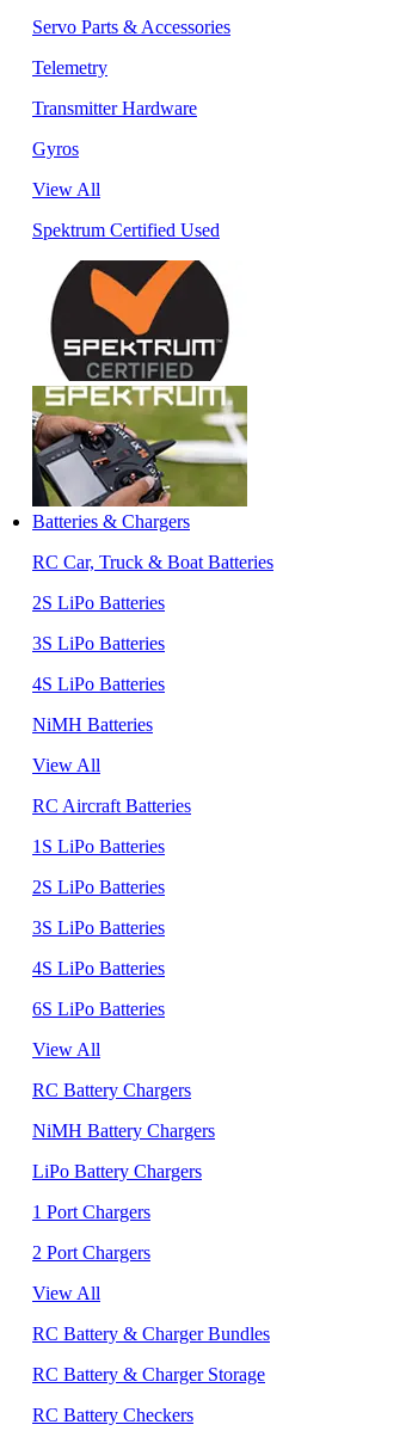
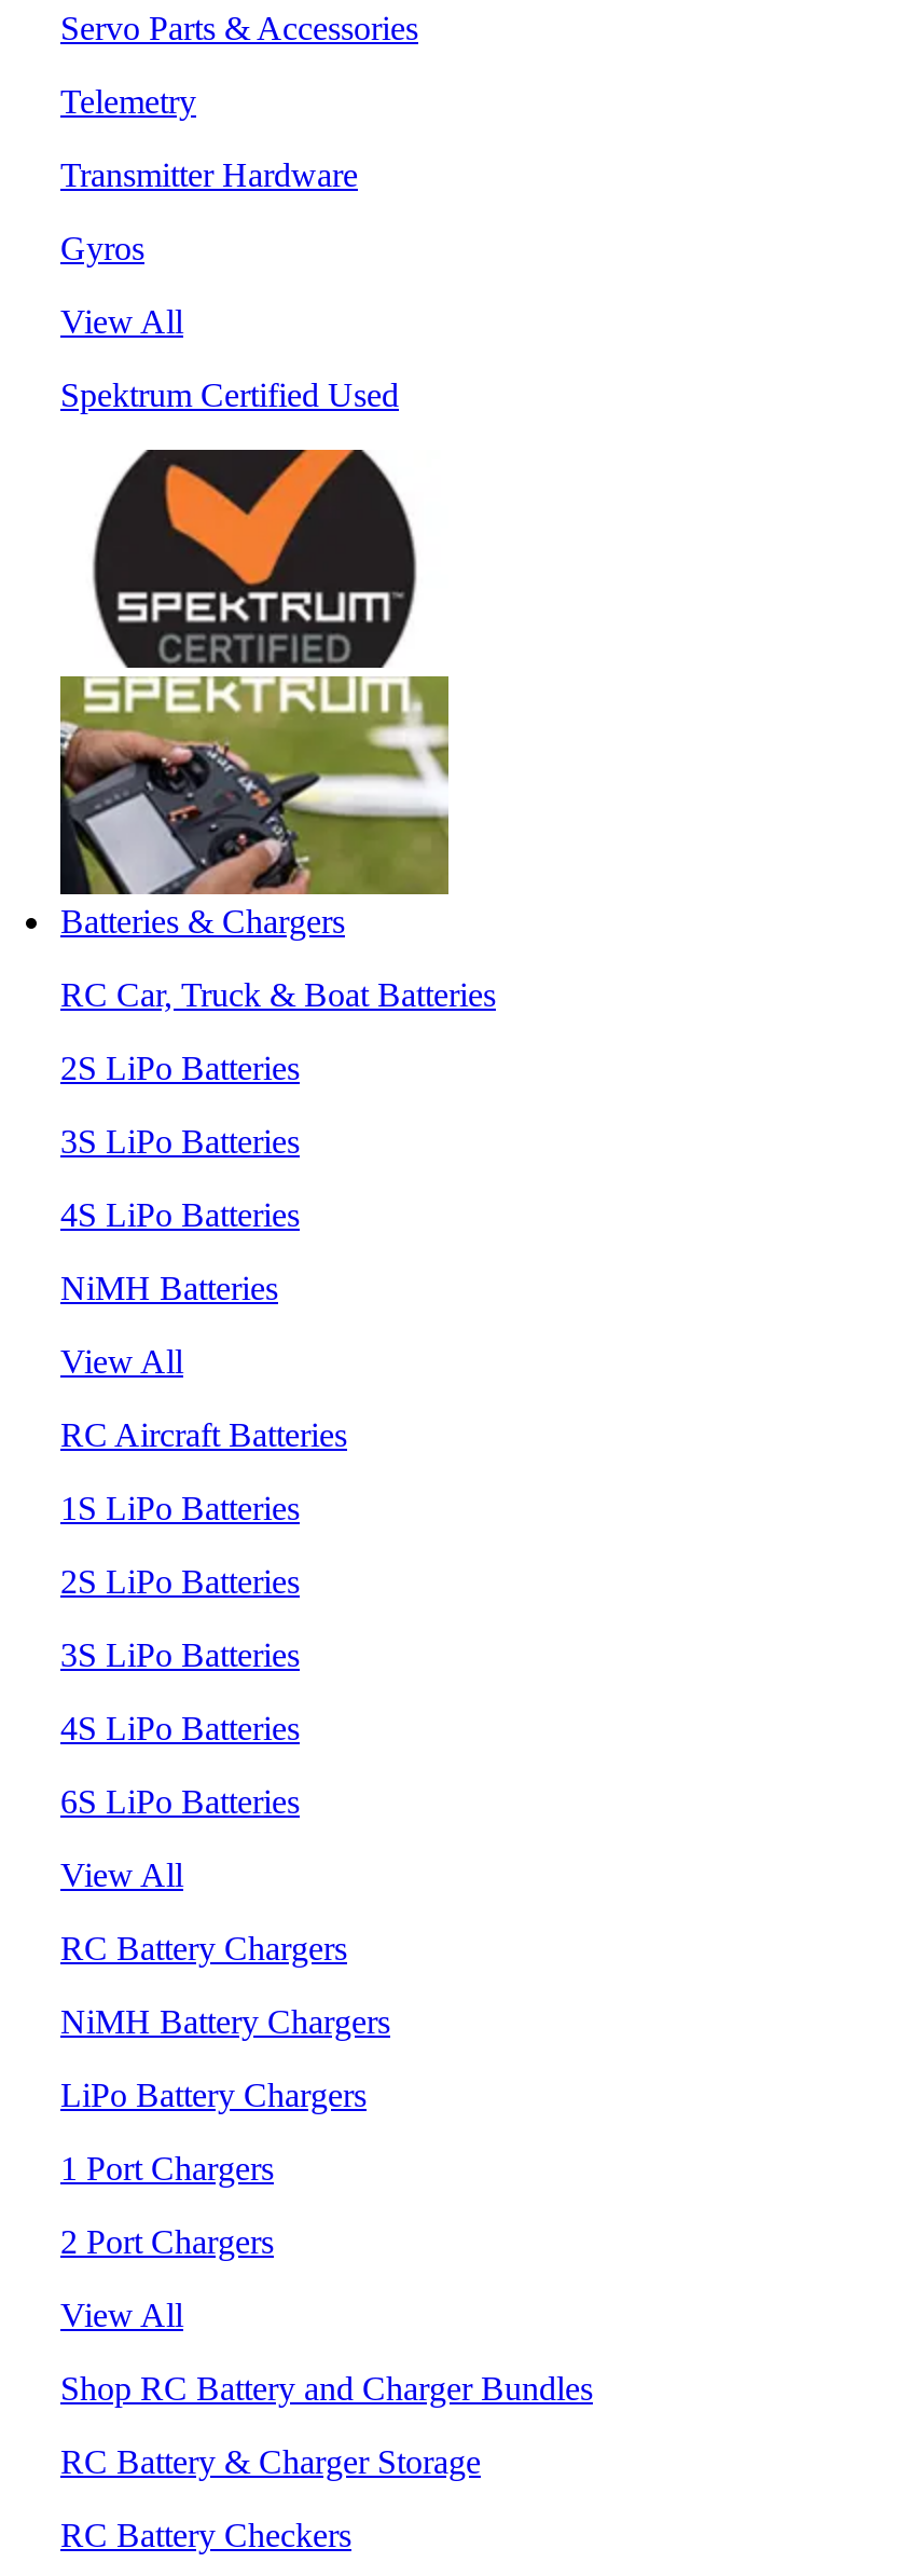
- RC Battery & Charger Bundles
+ Shop RC Battery and Charger Bundles
